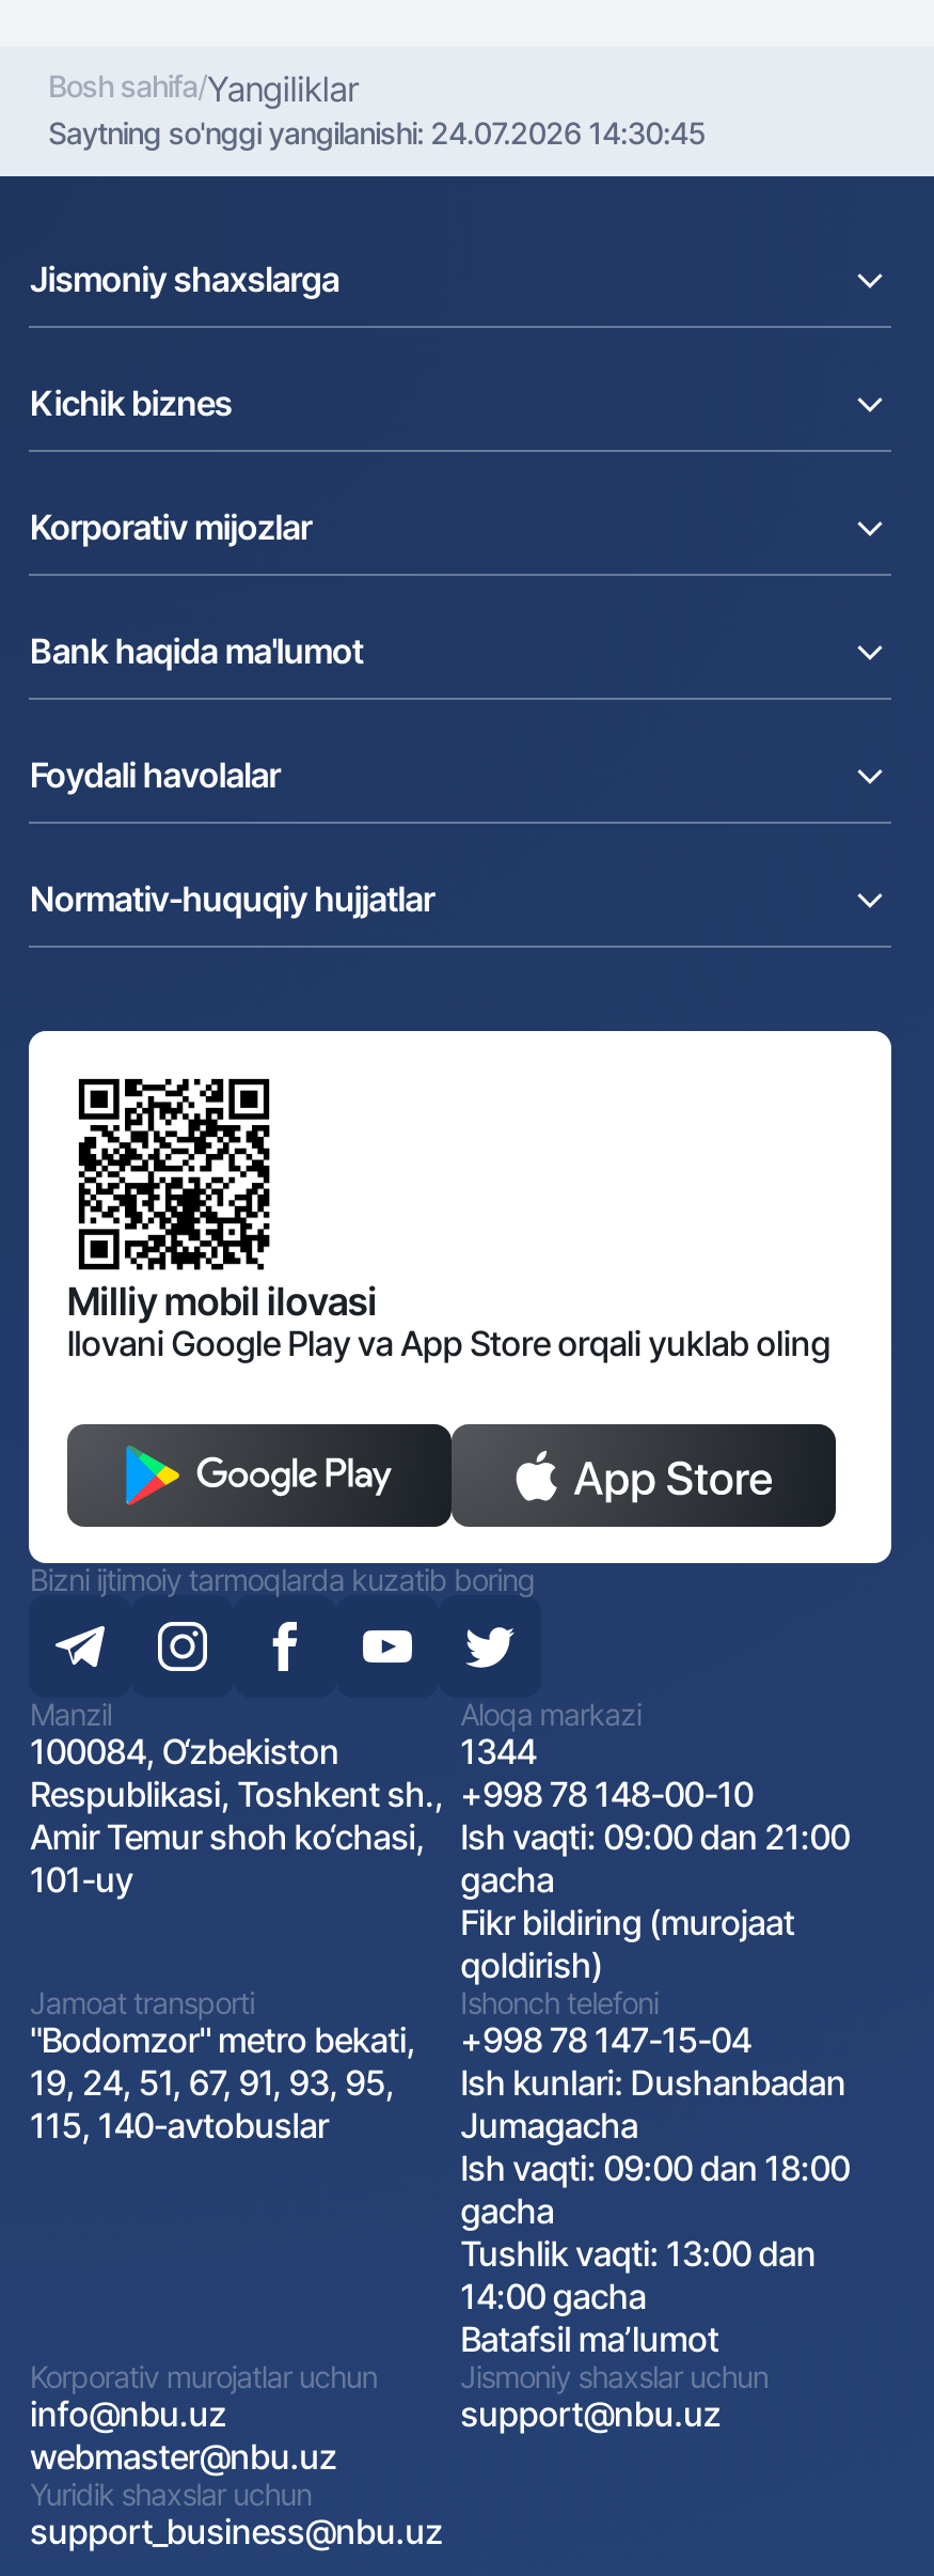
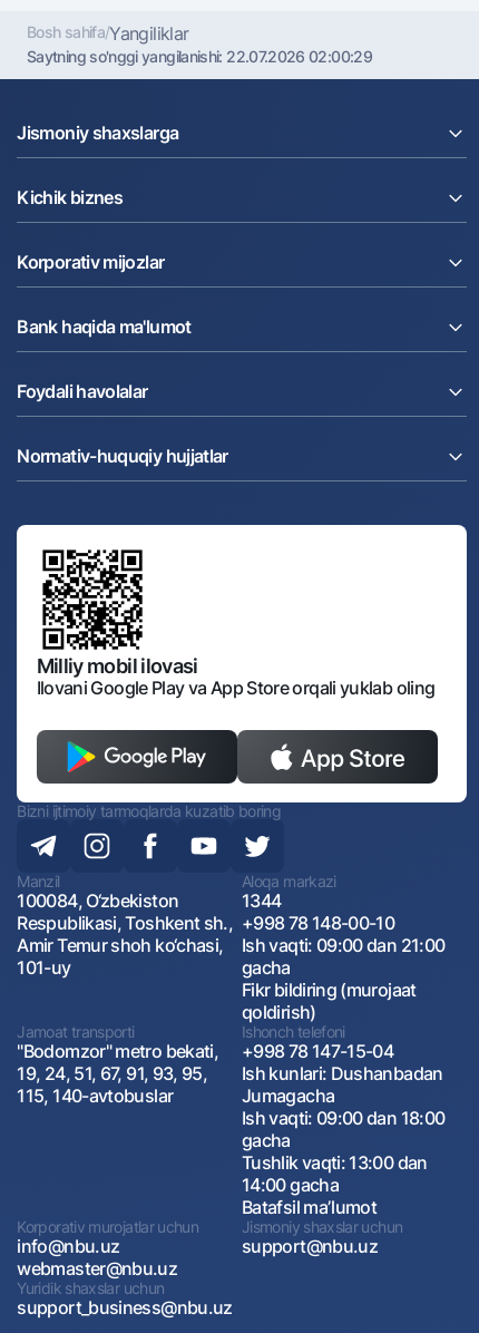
- Saytning so'nggi yangilanishi: 24.07.2026 14:30:45
+ Saytning so'nggi yangilanishi: 22.07.2026 02:00:29
